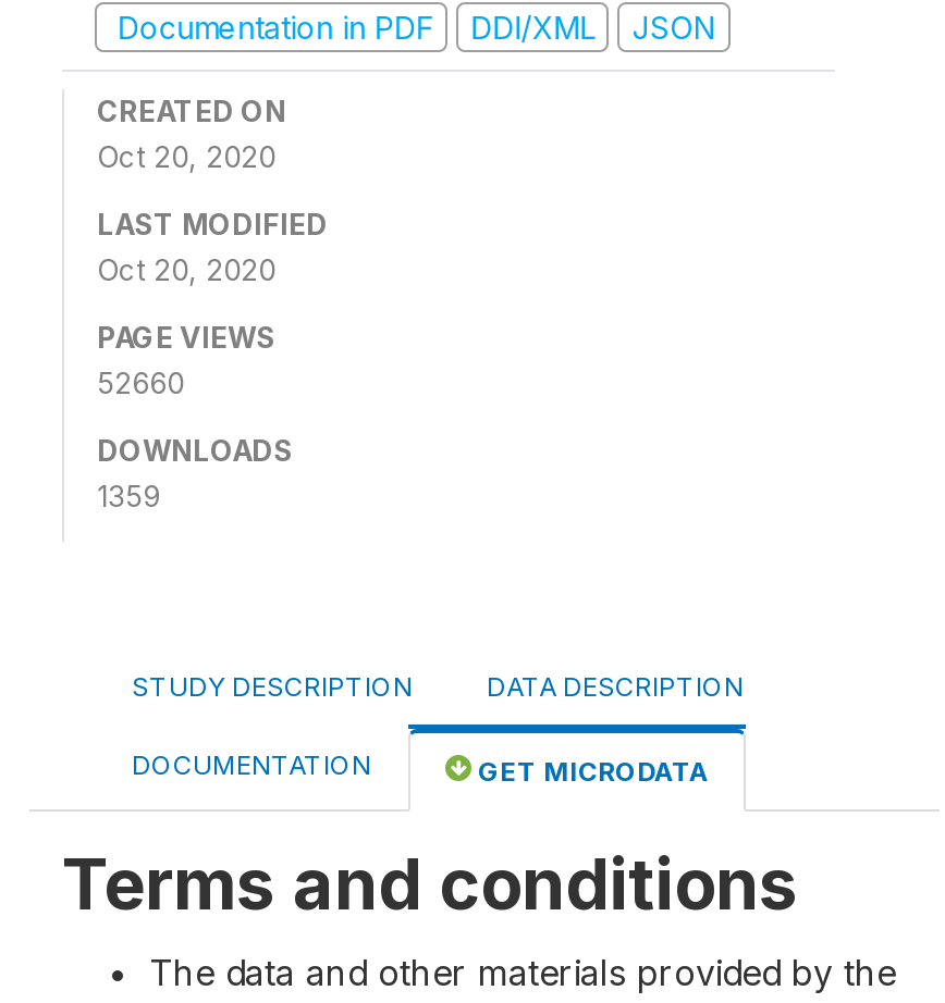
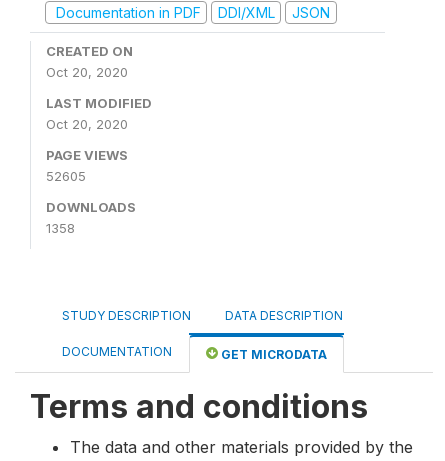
- 52660
+ 52605

- 1359
+ 1358
